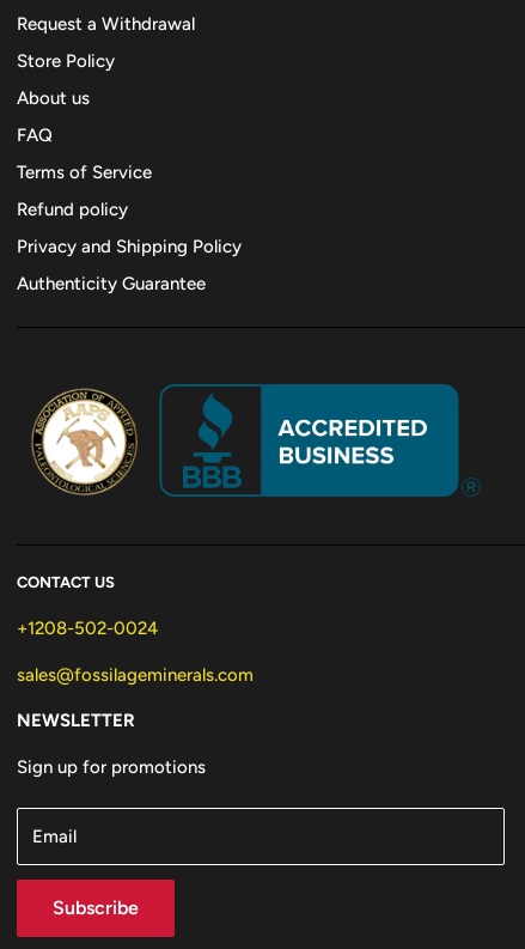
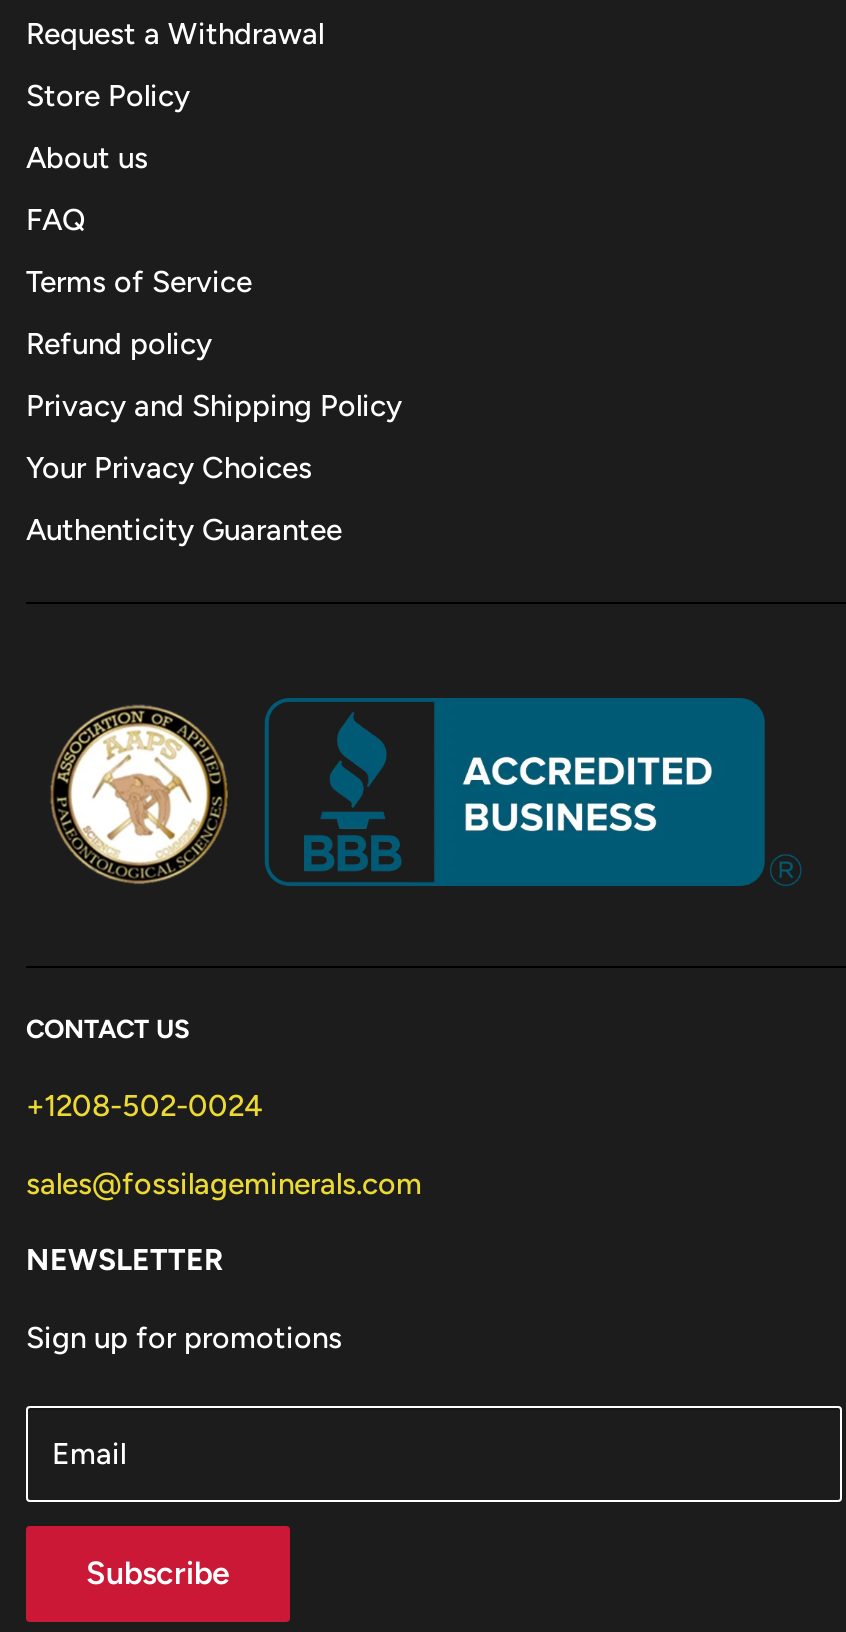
+ Your Privacy Choices
